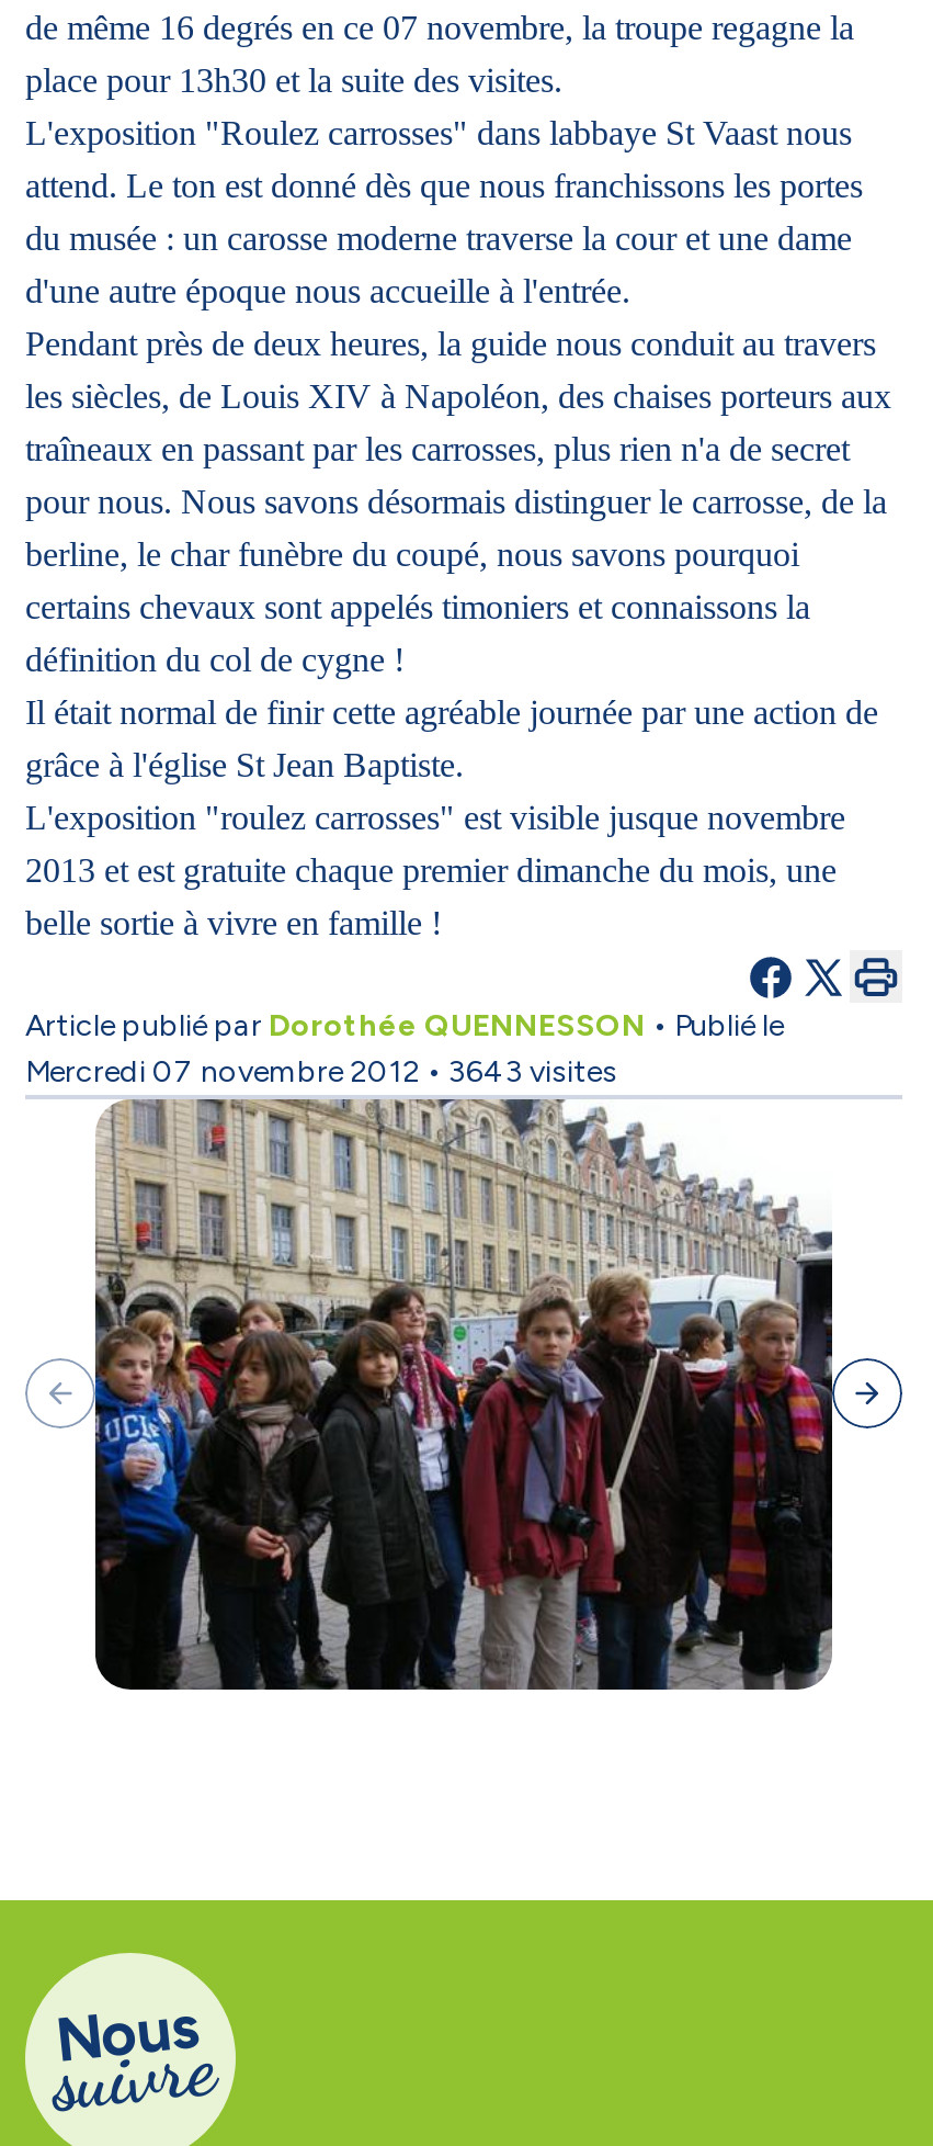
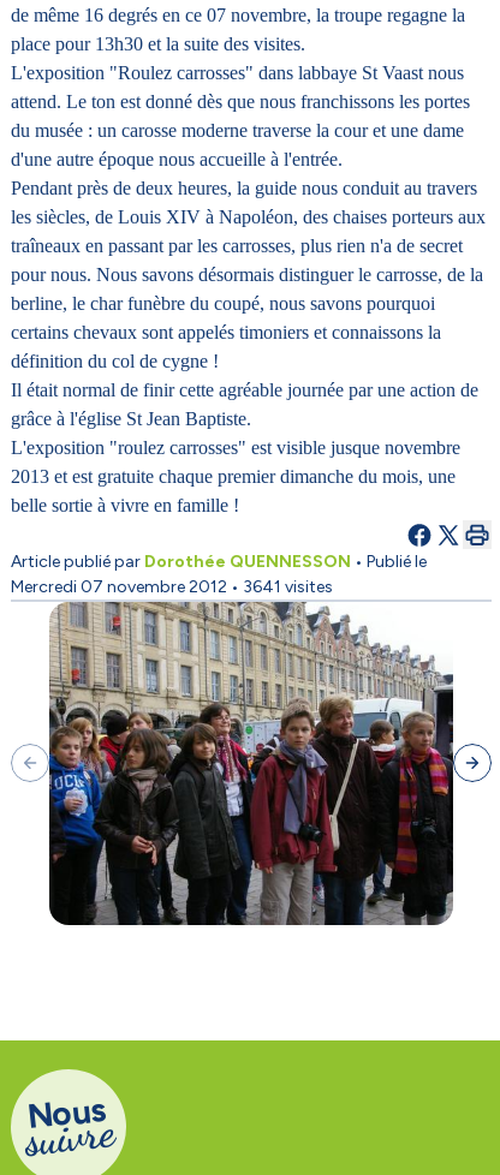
- Mercredi 07 novembre 2012 • 3643 visites
+ Mercredi 07 novembre 2012 • 3641 visites
